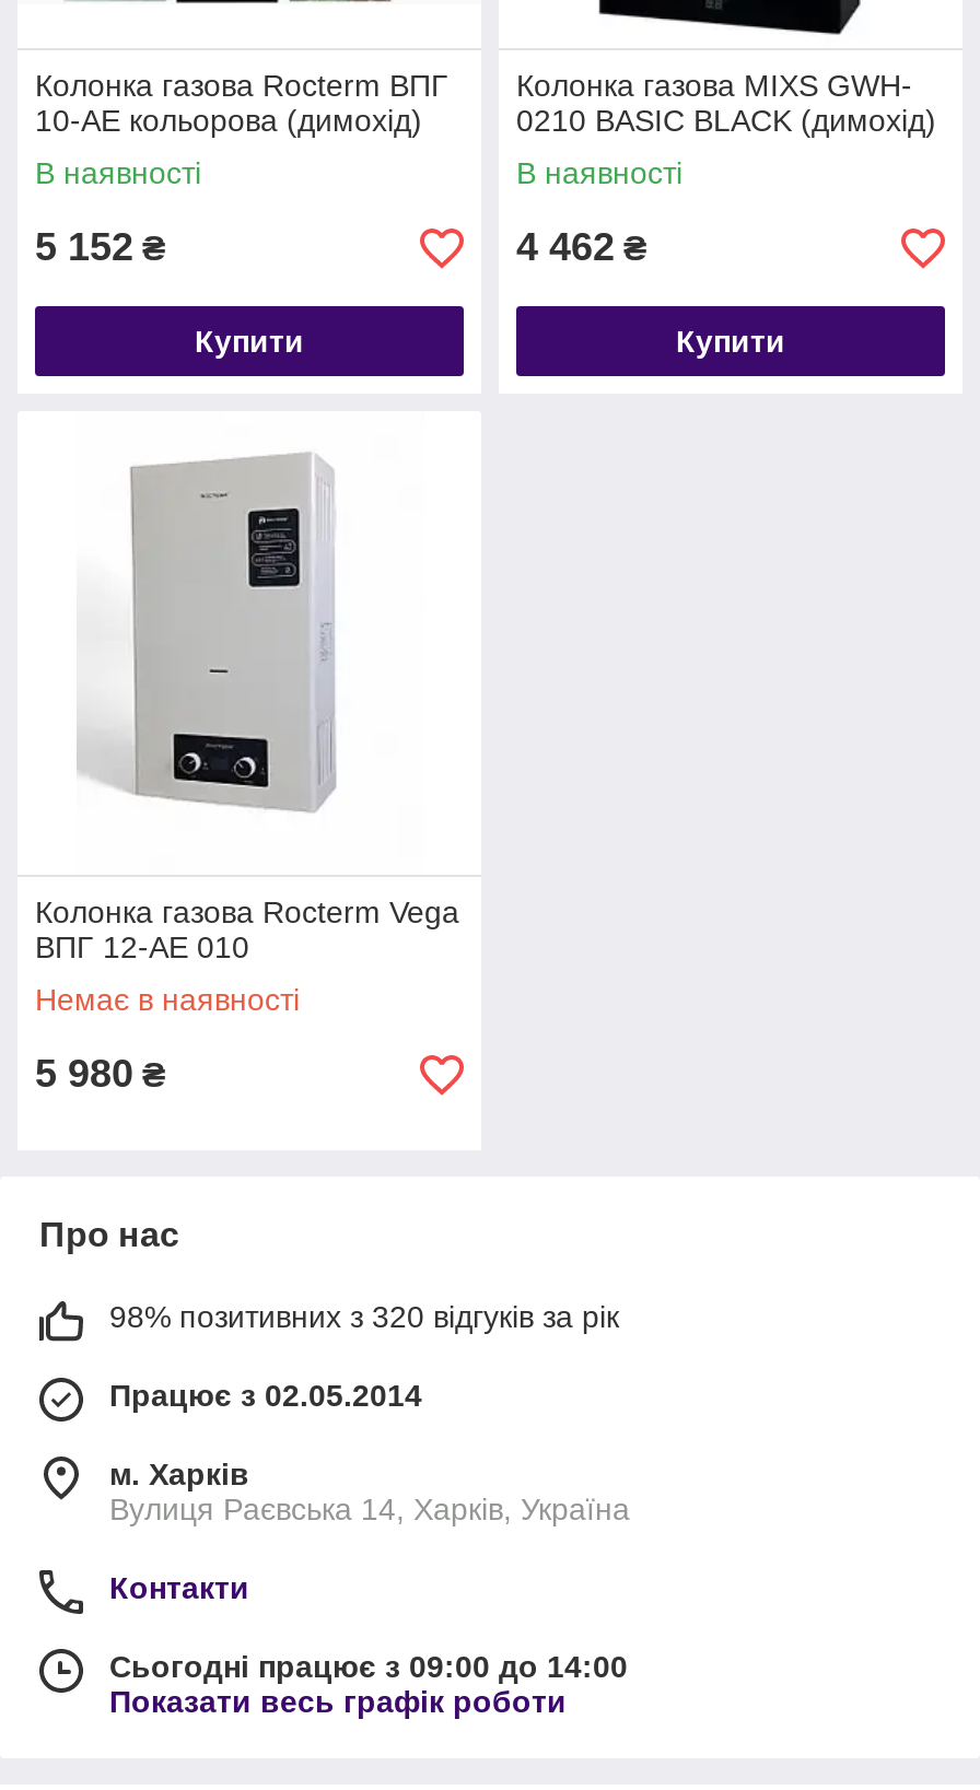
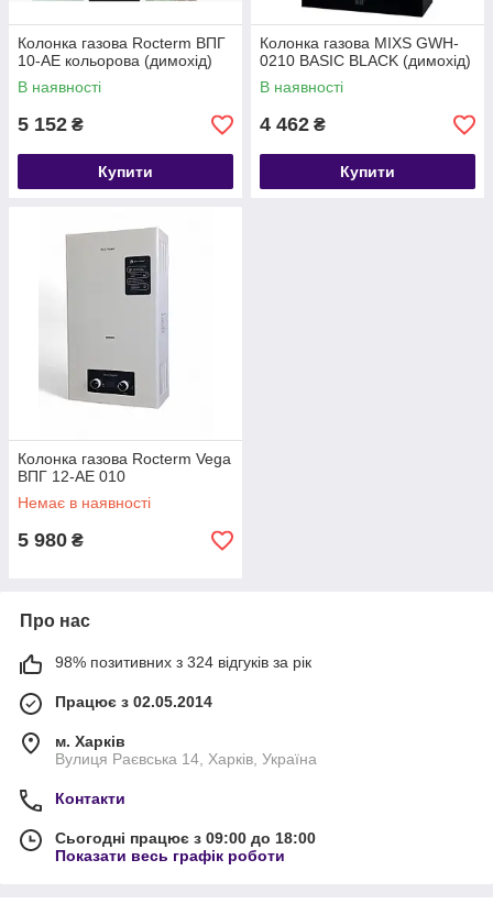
- 98% позитивних з 320 відгуків за рік
+ 98% позитивних з 324 відгуків за рік

- Сьогодні працює з 09:00 до 14:00
+ Сьогодні працює з 09:00 до 18:00
